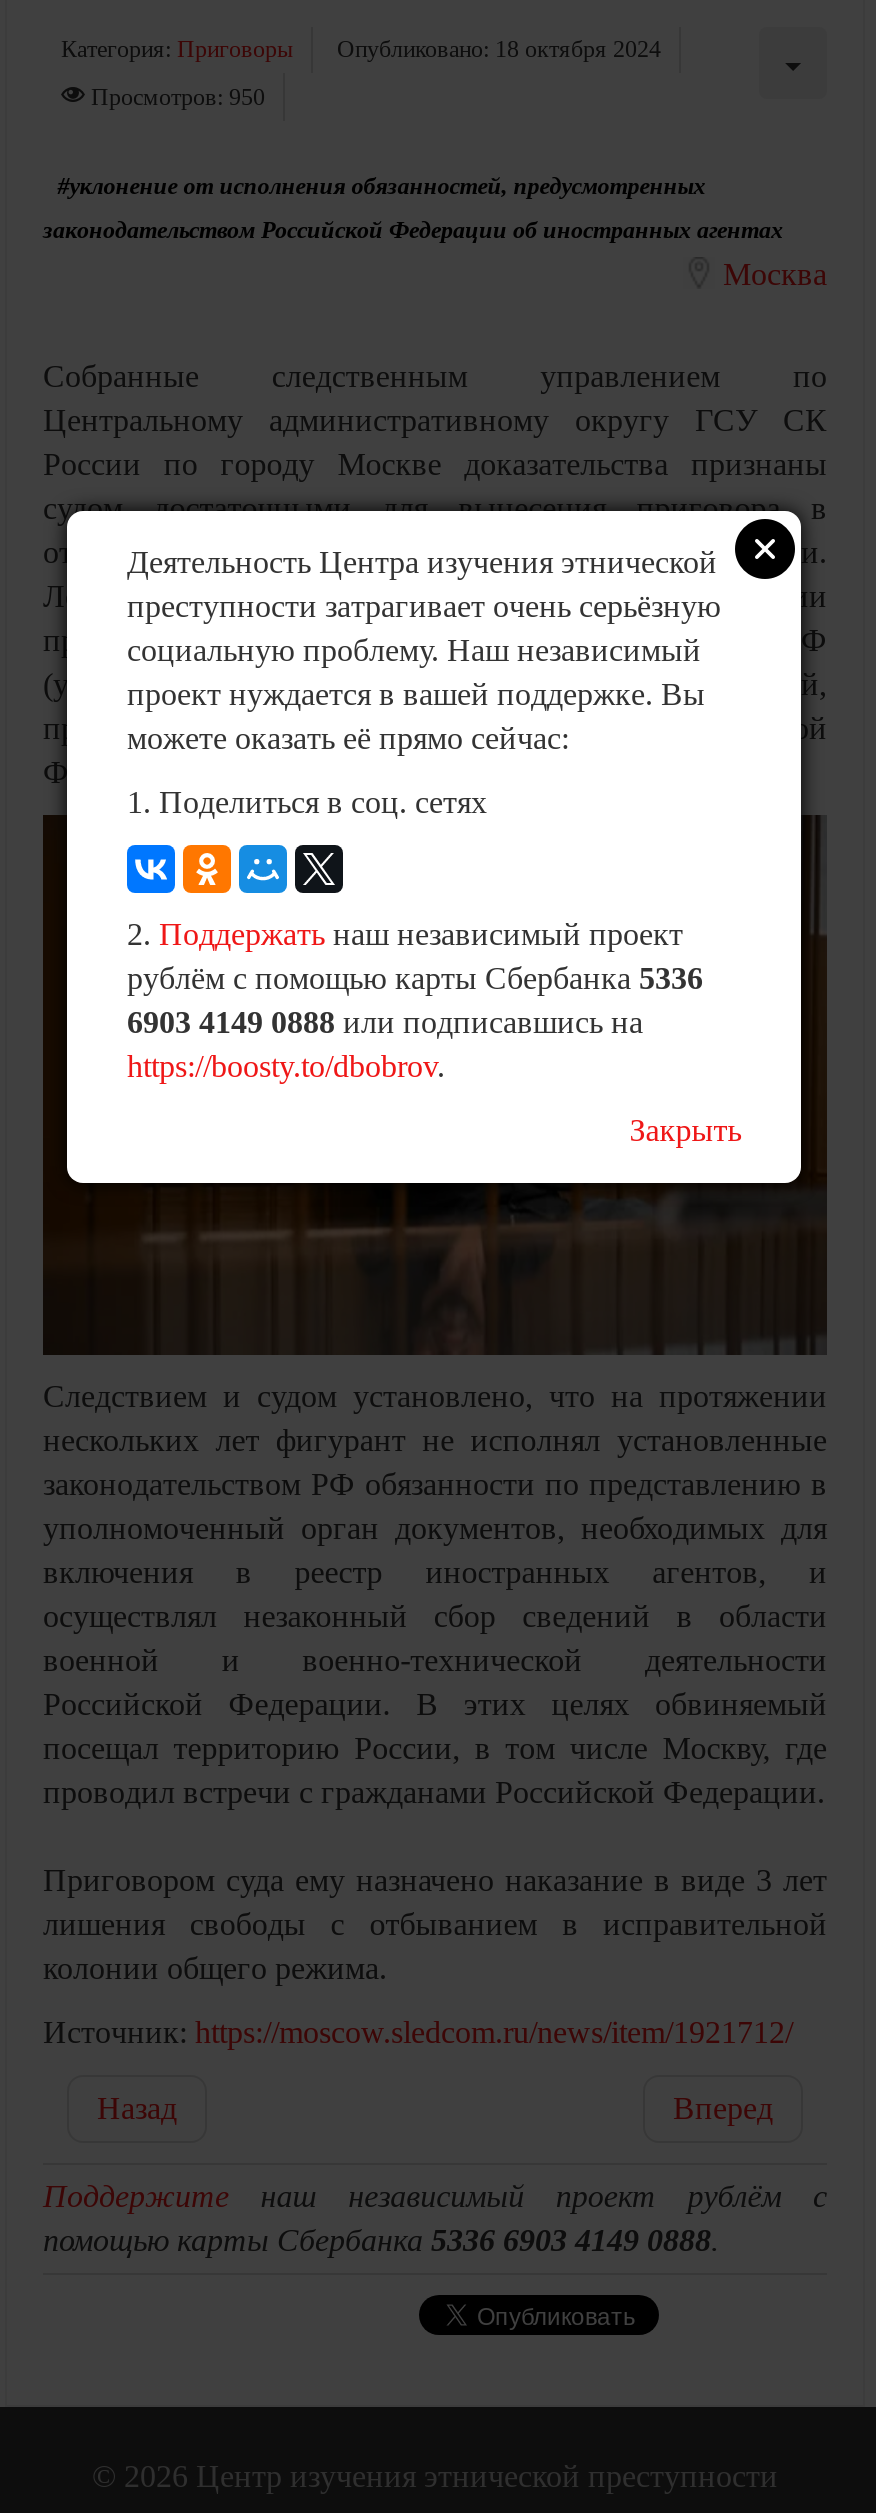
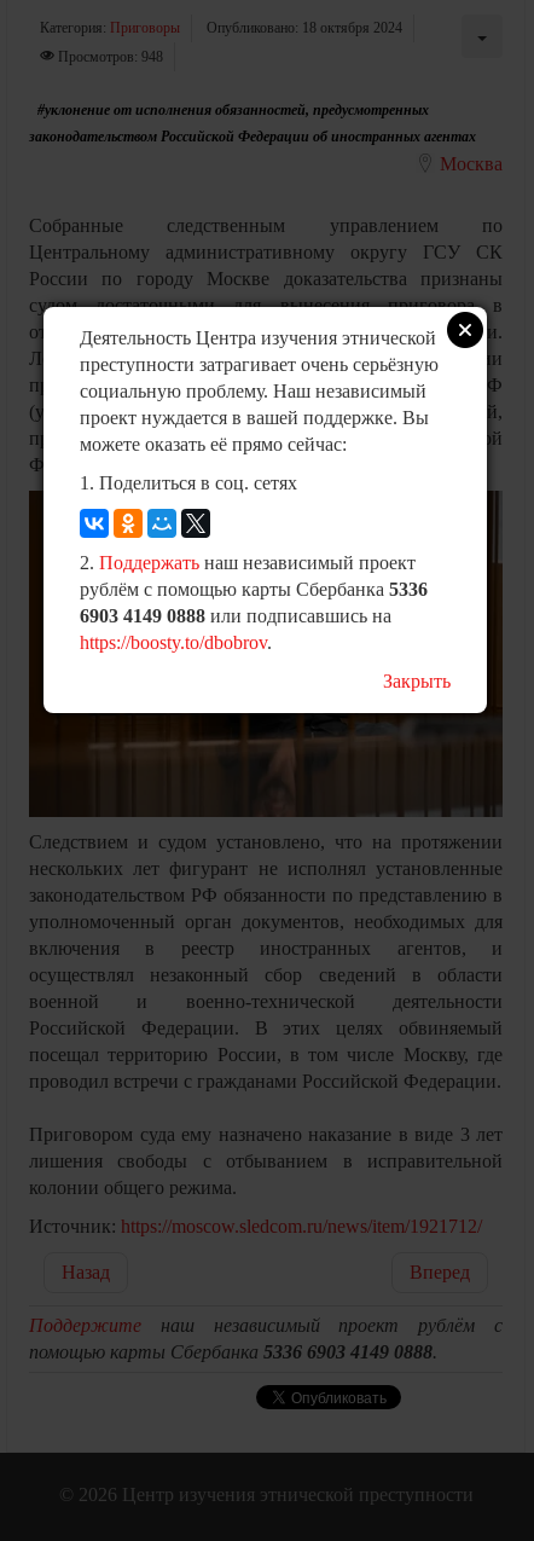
- Просмотров: 950
+ Просмотров: 948
